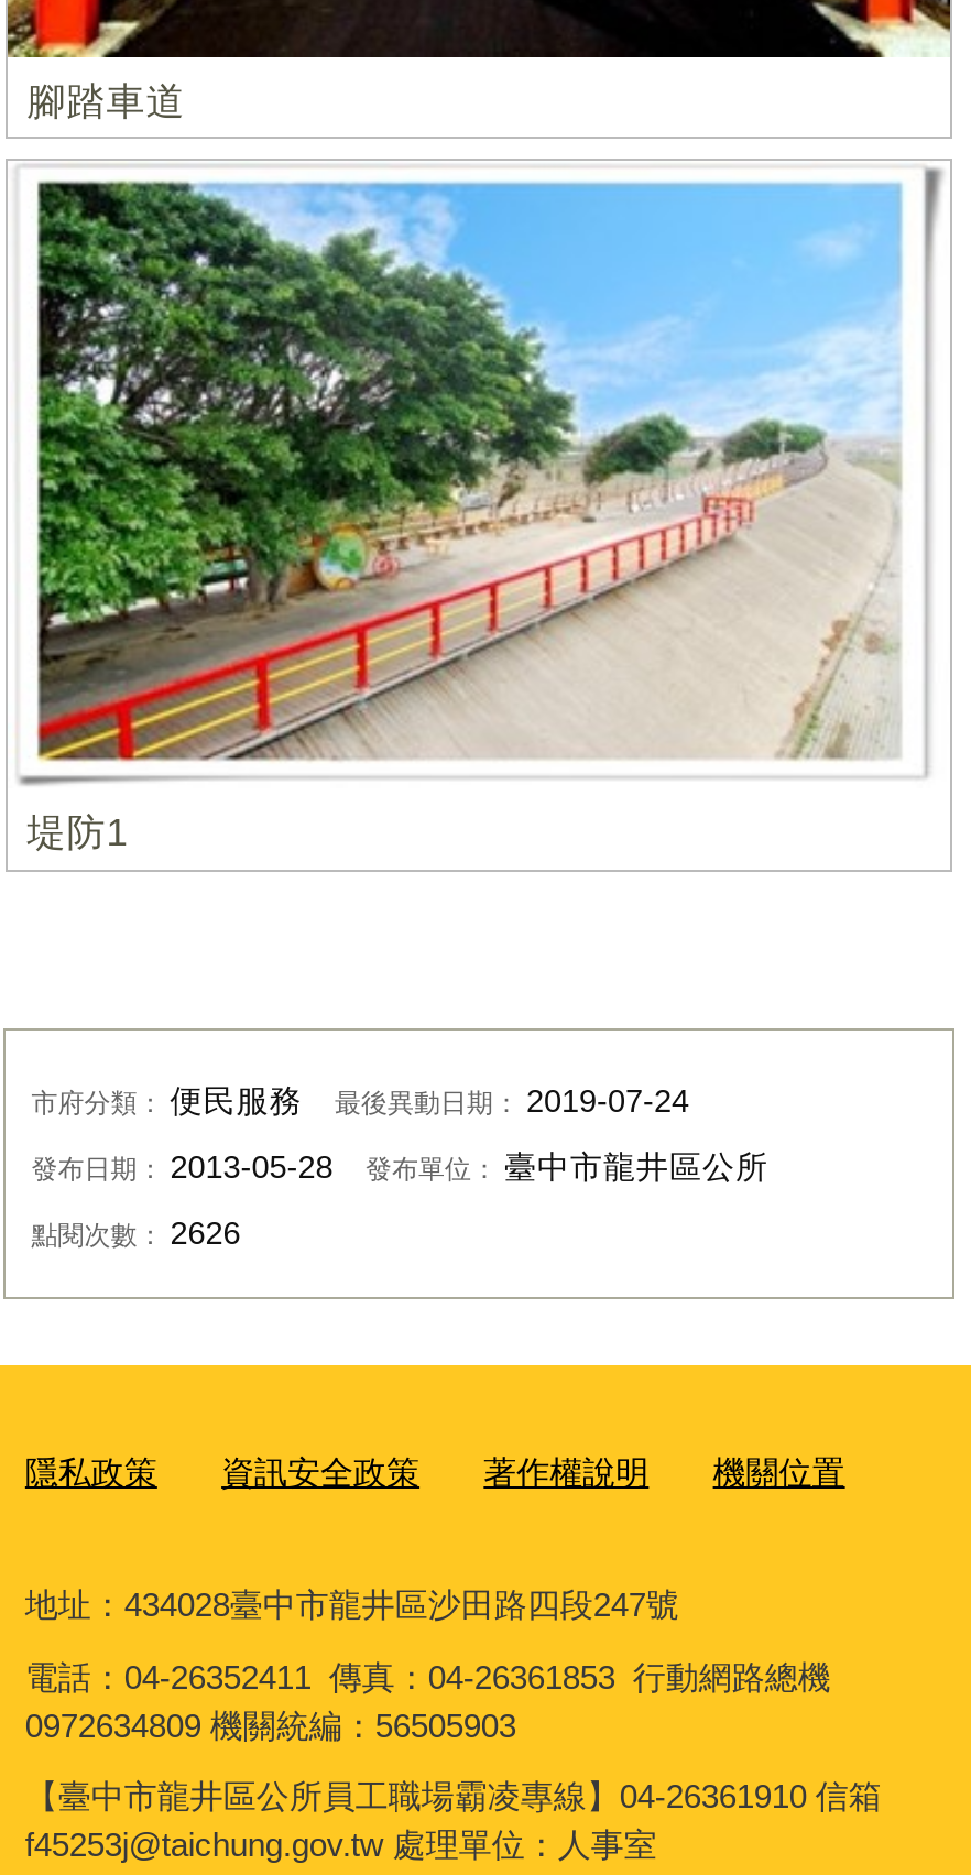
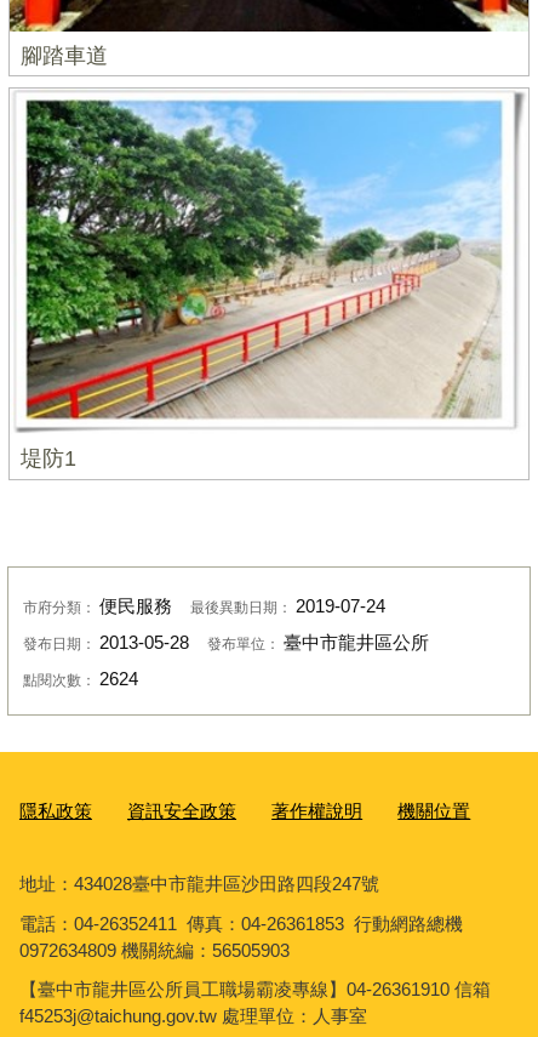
- 點閱次數：2626
+ 點閱次數：2624
